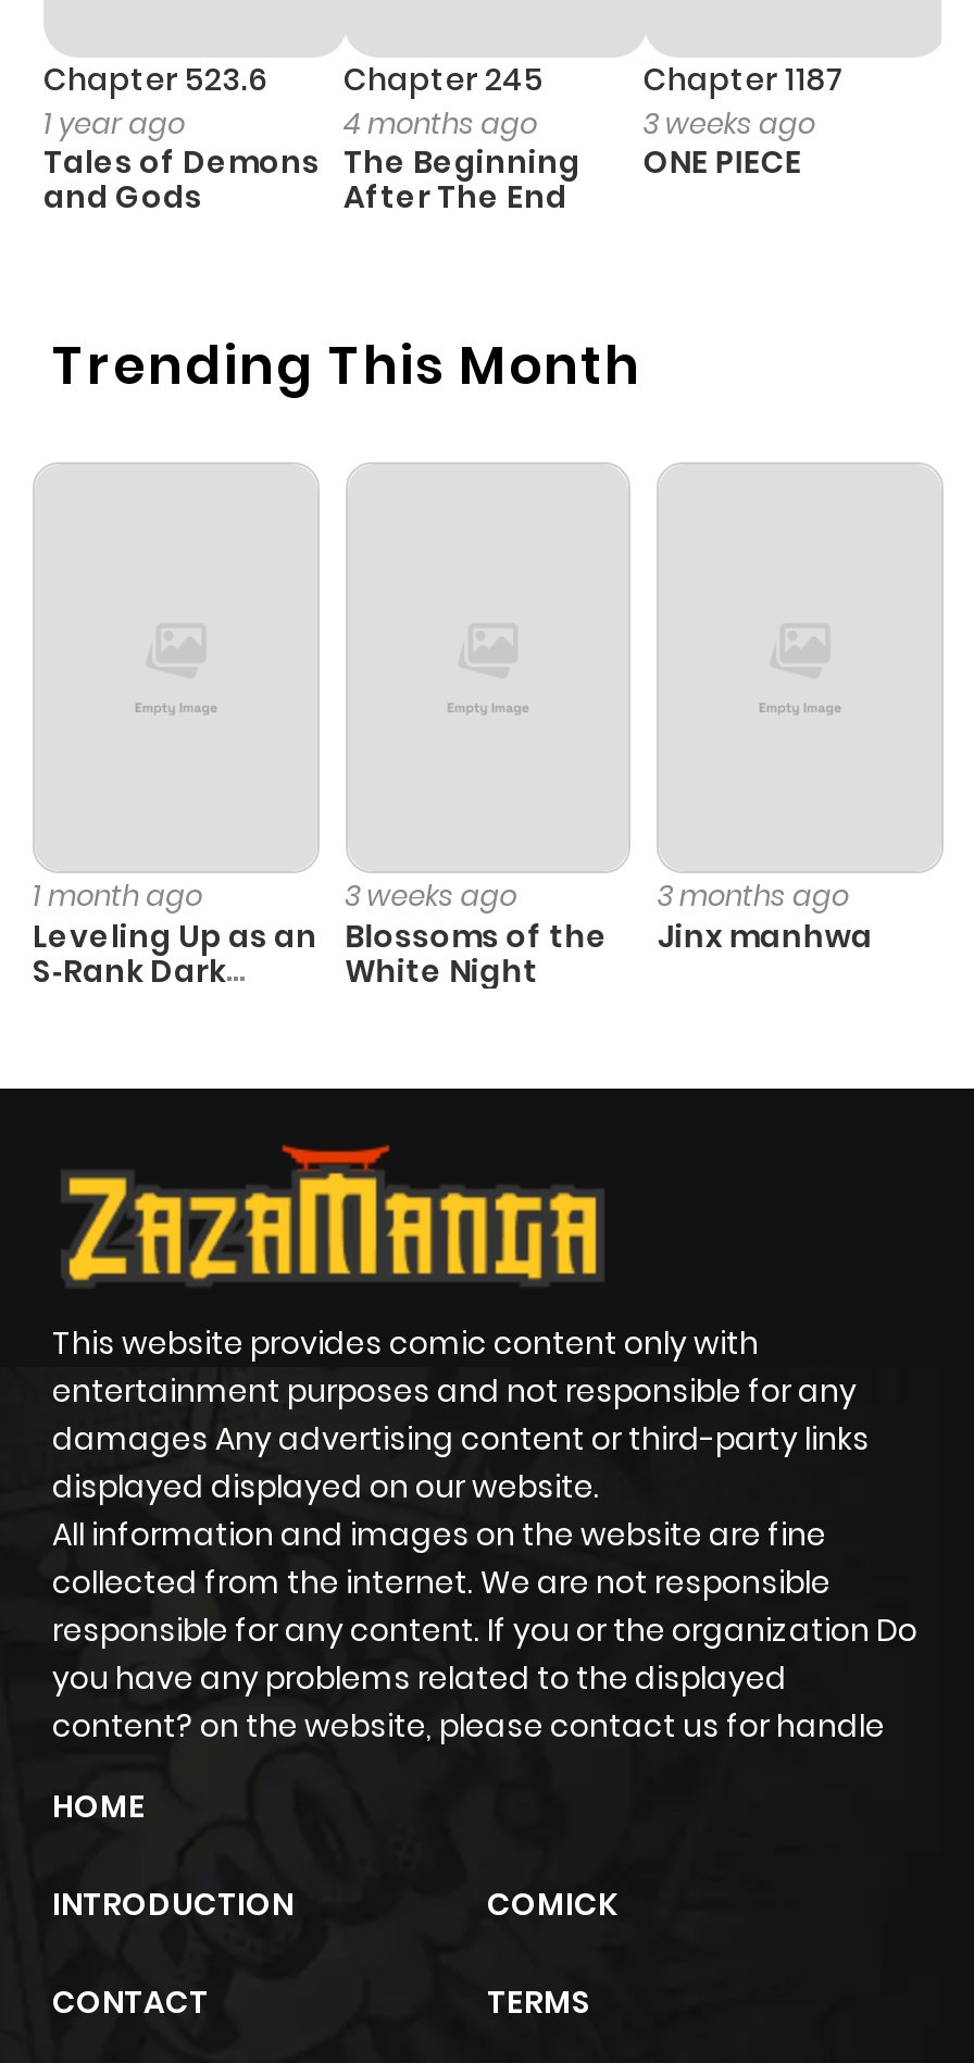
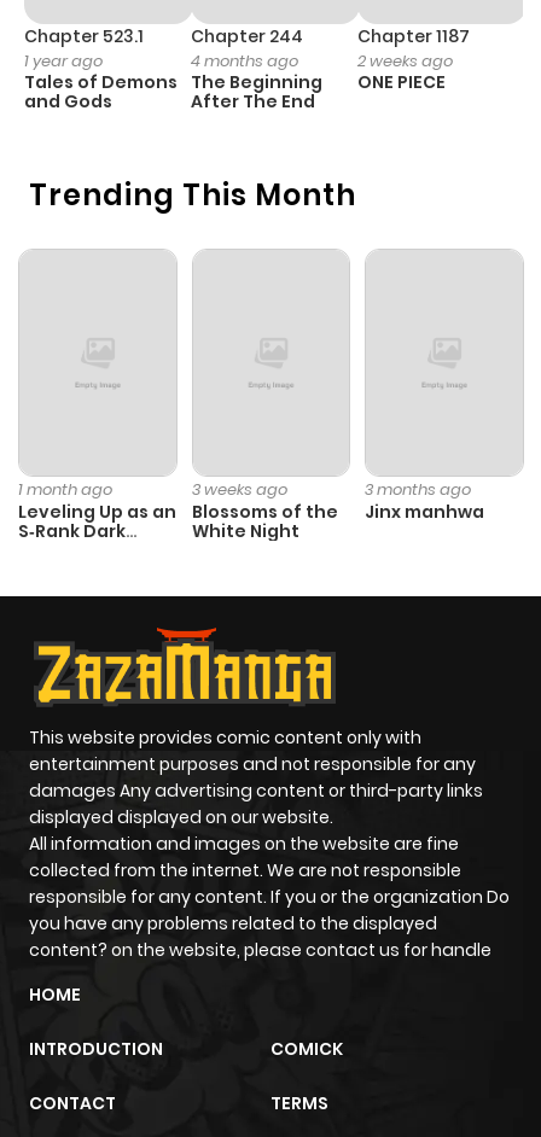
- Chapter 523.6
+ Chapter 523.1

- Chapter 245
+ Chapter 244

- 3 weeks ago
+ 2 weeks ago
